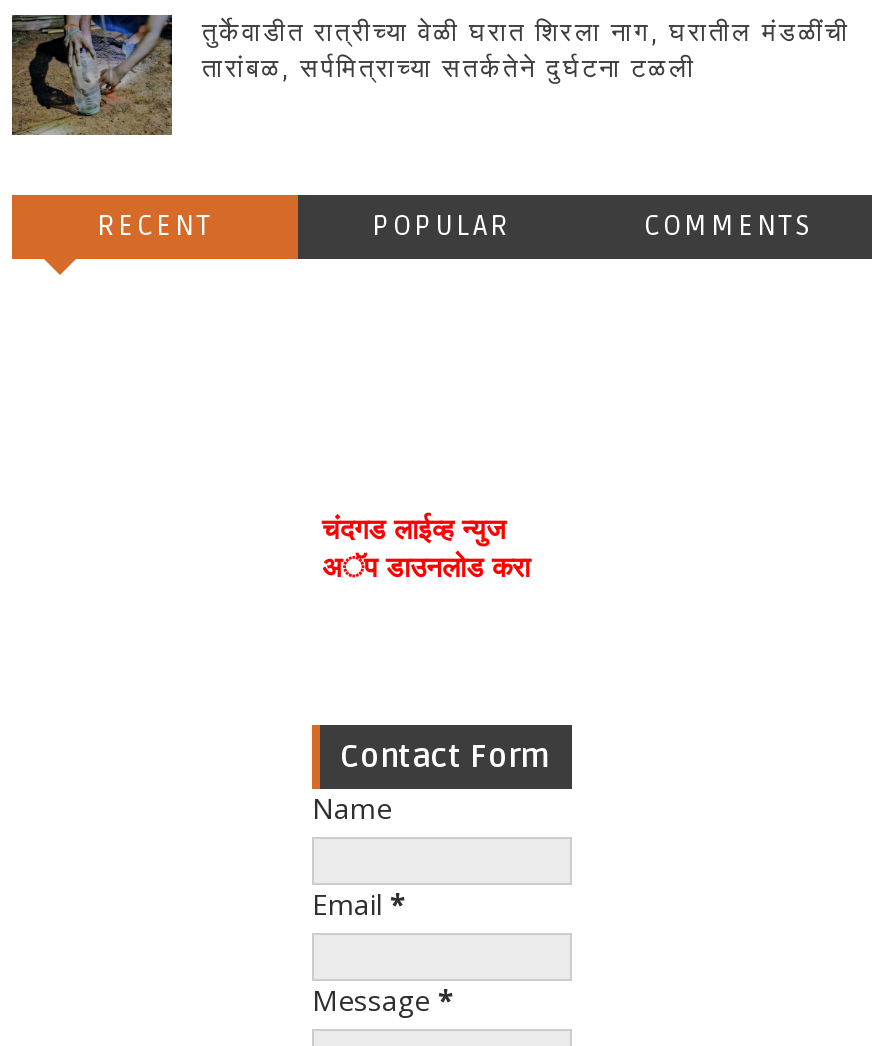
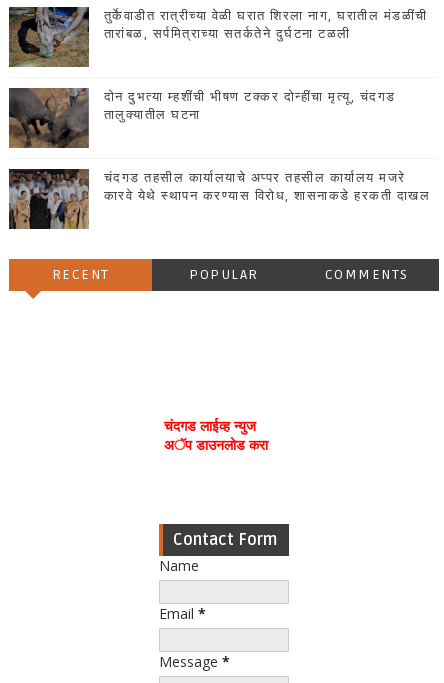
+ [image]
+ दोन दुभत्या म्हशींची भीषण टक्कर दोन्हींचा मृत्यू, चंदगड
+ तालुक्यातील घटना

+ [image]
+ चंदगड तहसील कार्यालयाचे अप्पर तहसील कार्यालय मजरे
+ कारवे येथे स्थापन करण्यास विरोध, शासनाकडे हरकती दाखल
